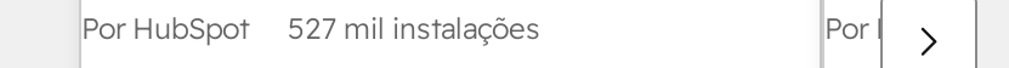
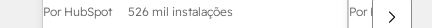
- 527 mil instalações
+ 526 mil instalações
